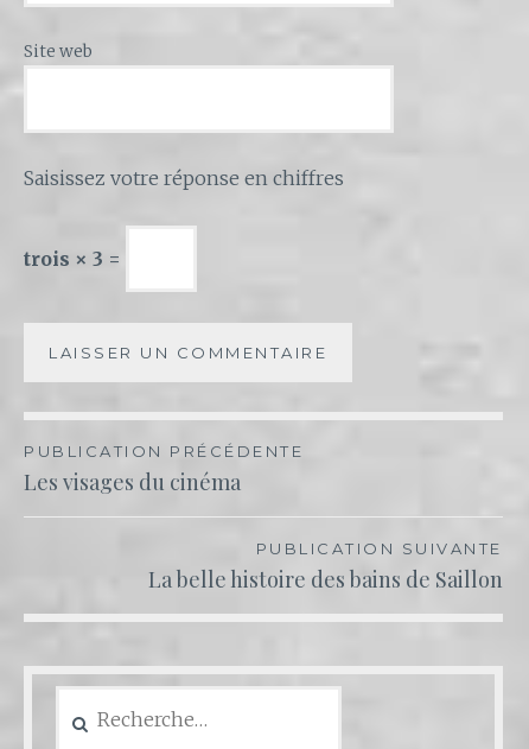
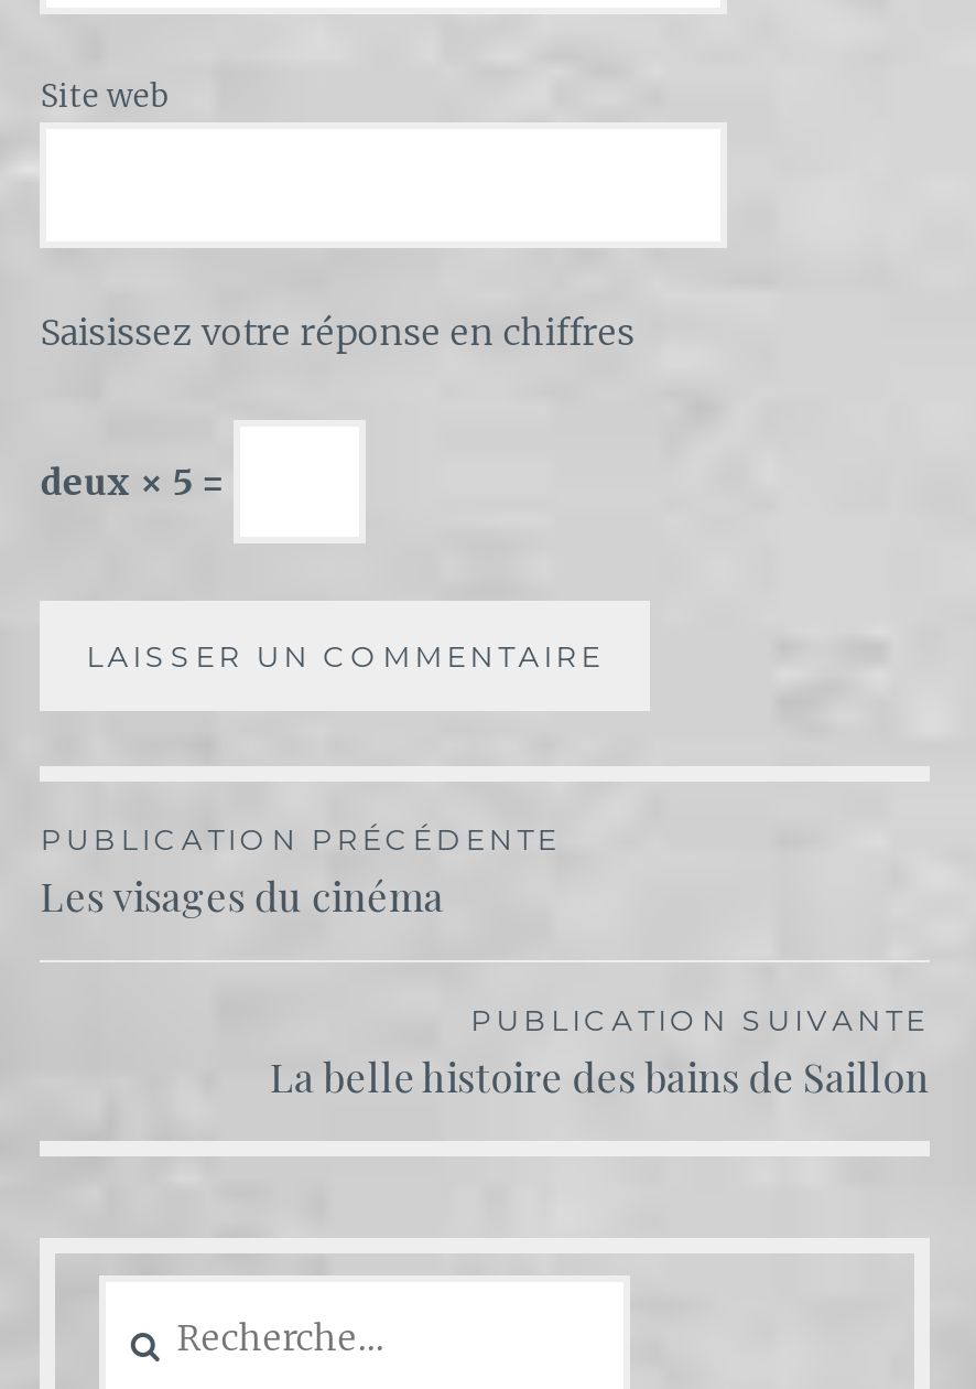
- trois × 3 =
+ deux × 5 =
